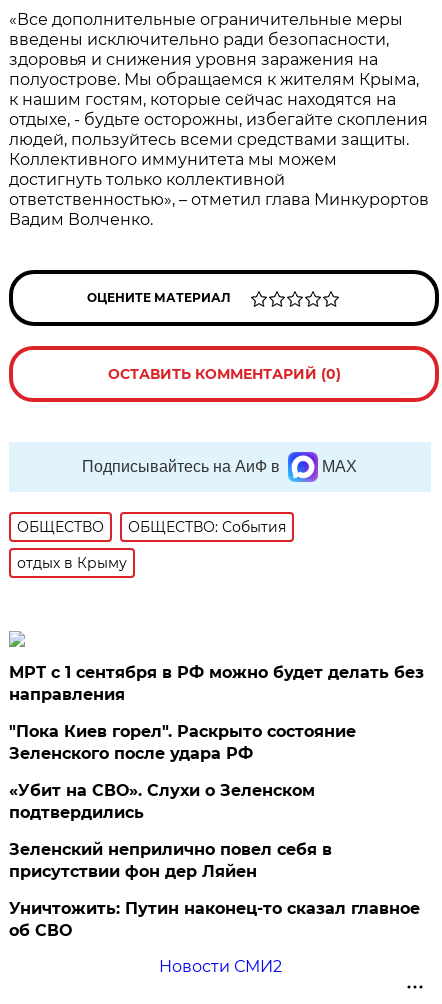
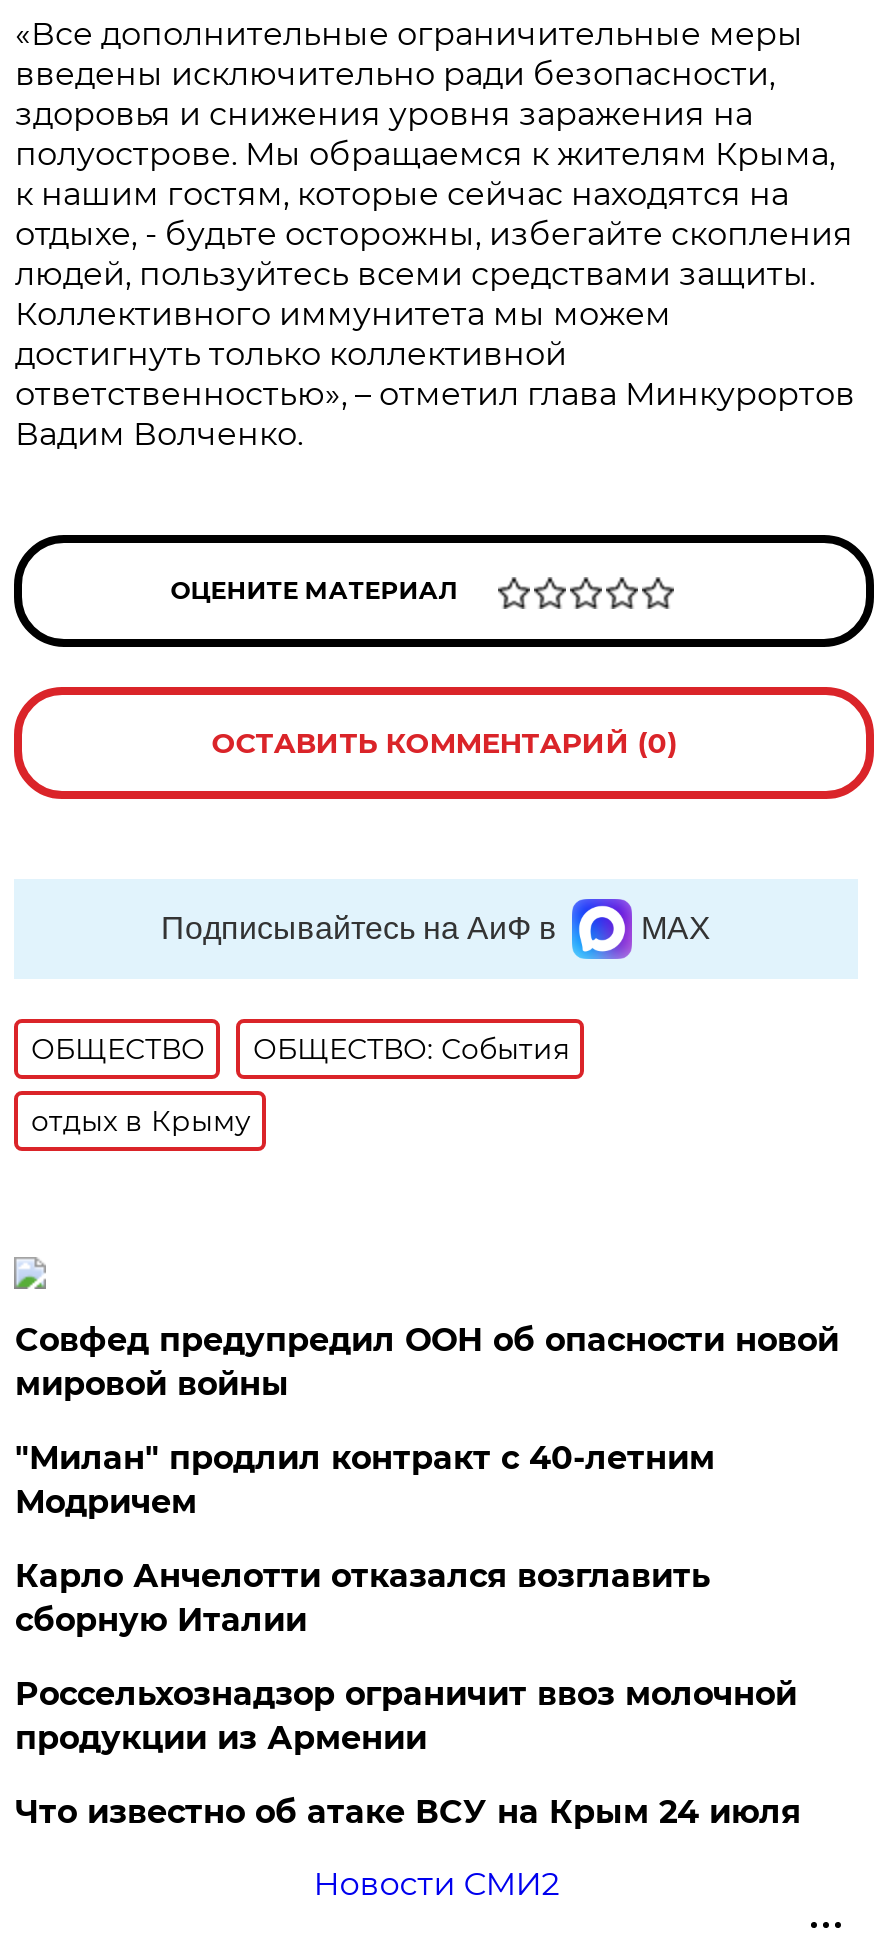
- МРТ с 1 сентября в РФ можно будет делать без
- направления
+ Совфед предупредил ООН об опасности новой
+ мировой войны

- "Пока Киев горел". Раскрыто состояние
- Зеленского после удара РФ
+ "Милан" продлил контракт с 40-летним
+ Модричем

- «Убит на СВО». Слухи о Зеленском
- подтвердились
+ Карло Анчелотти отказался возглавить
+ сборную Италии

- Зеленский неприлично повел cебя в
- присутствии фон дер Ляйен
+ Россельхознадзор ограничит ввоз молочной
+ продукции из Армении

- Уничтожить: Путин наконец-то сказал главное
- об СВО
+ Что известно об атаке ВСУ на Крым 24 июля
